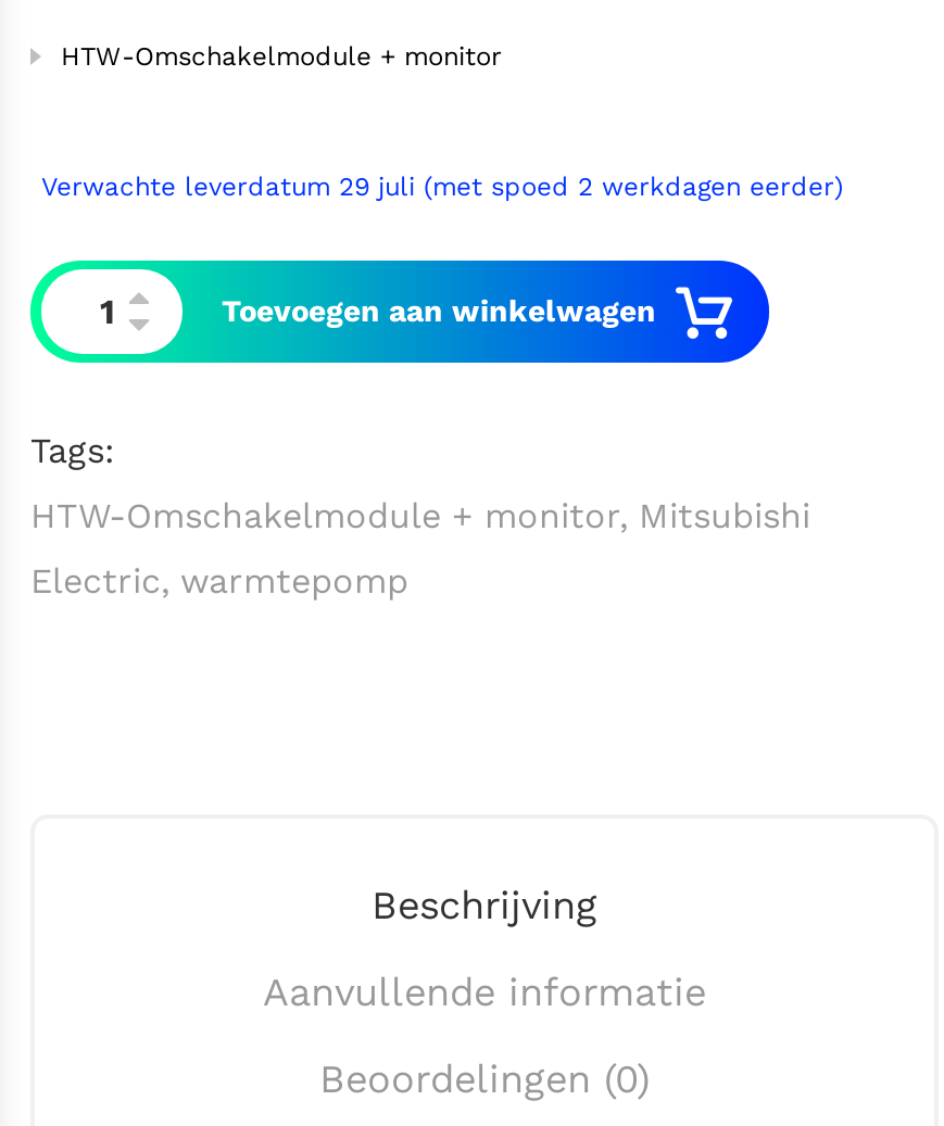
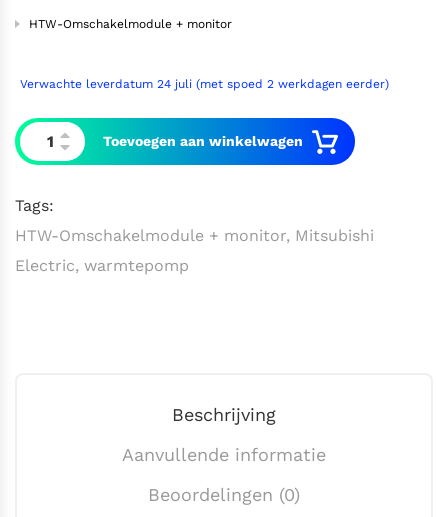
- Verwachte leverdatum 29 juli (met spoed 2 werkdagen eerder)
+ Verwachte leverdatum 24 juli (met spoed 2 werkdagen eerder)
